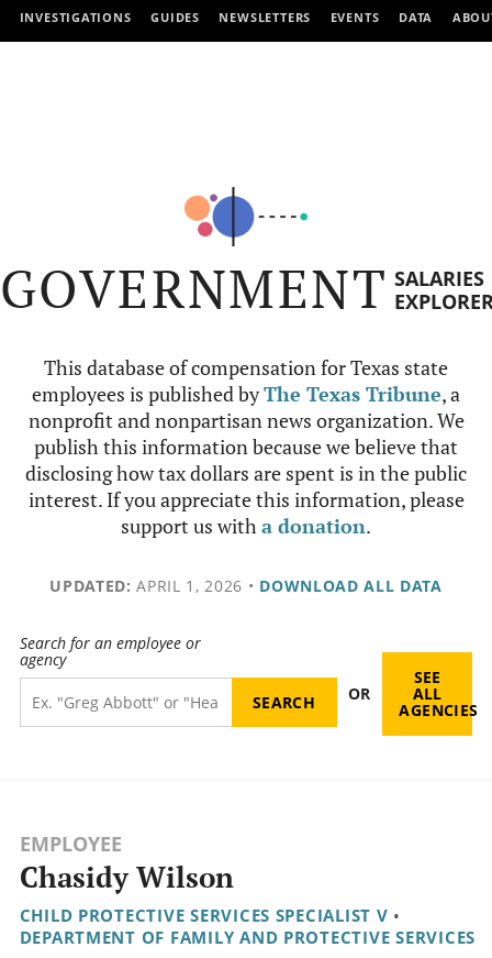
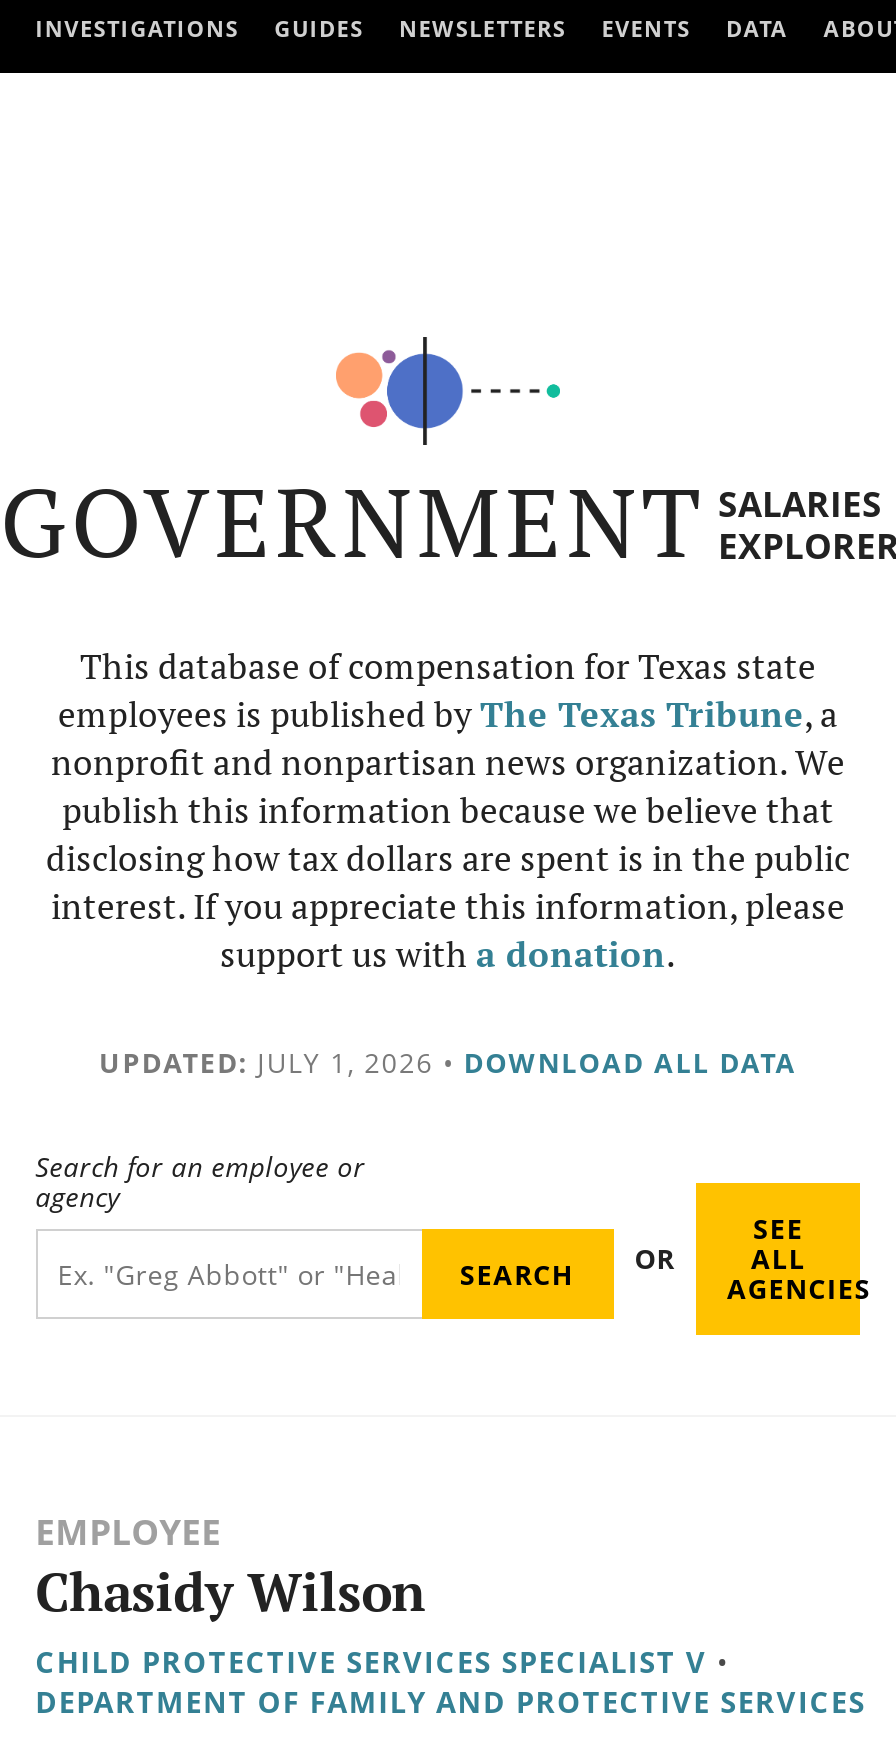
- UPDATED: APRIL 1, 2026 • DOWNLOAD ALL DATA
+ UPDATED: JULY 1, 2026 • DOWNLOAD ALL DATA
